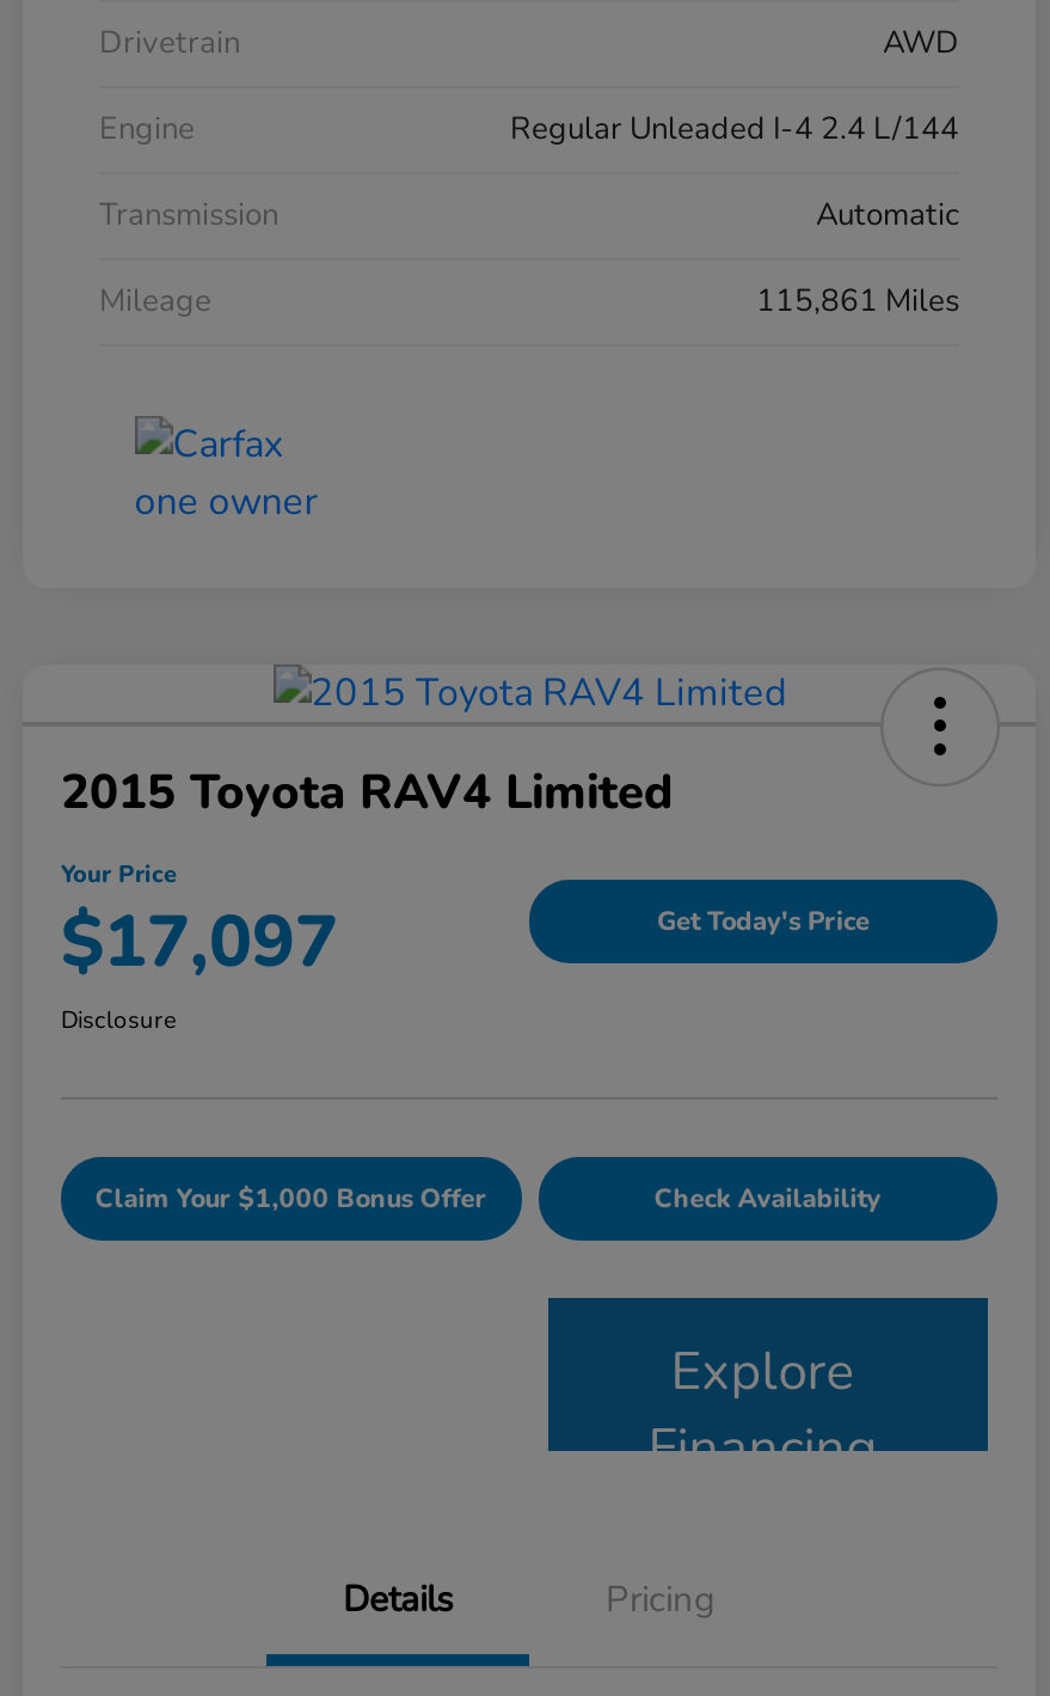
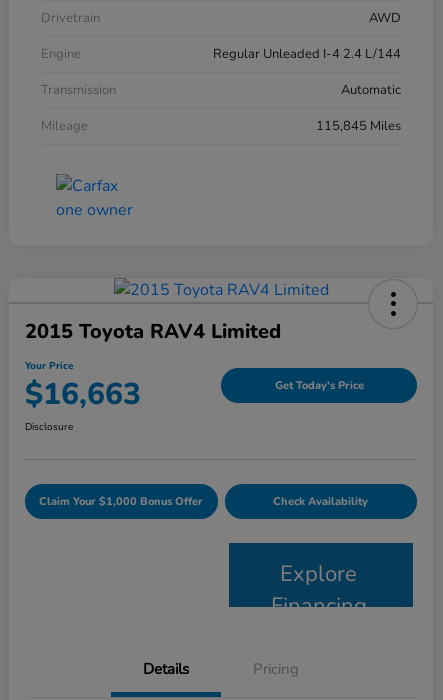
- 115,861 Miles
+ 115,845 Miles

- $17,097
+ $16,663
